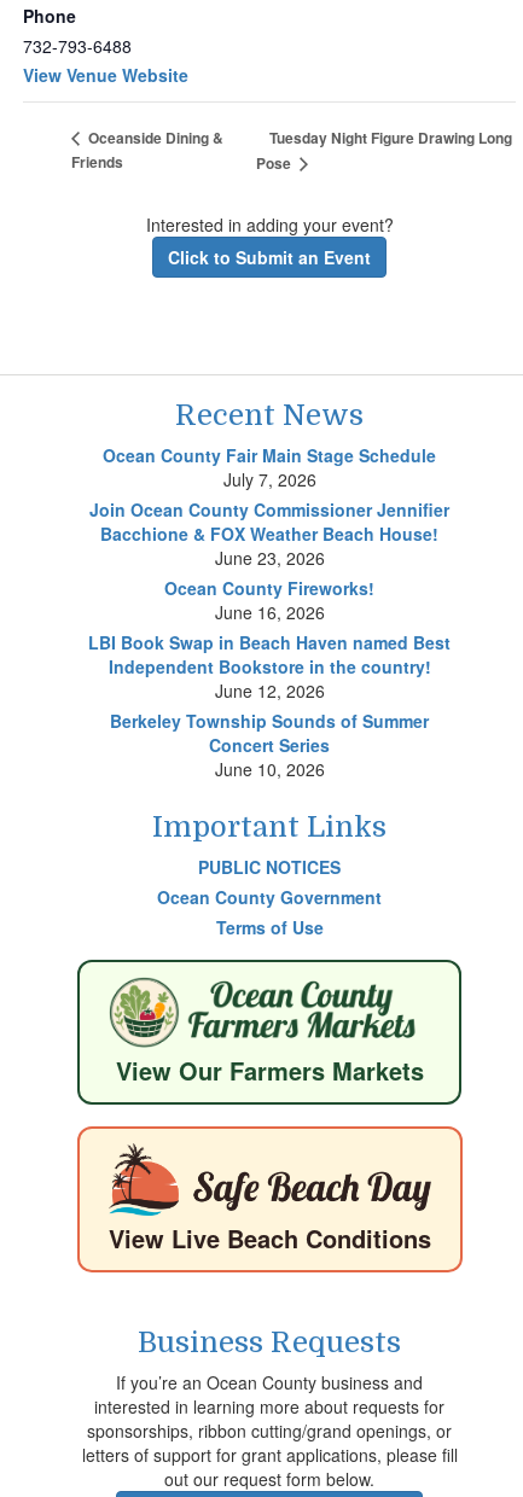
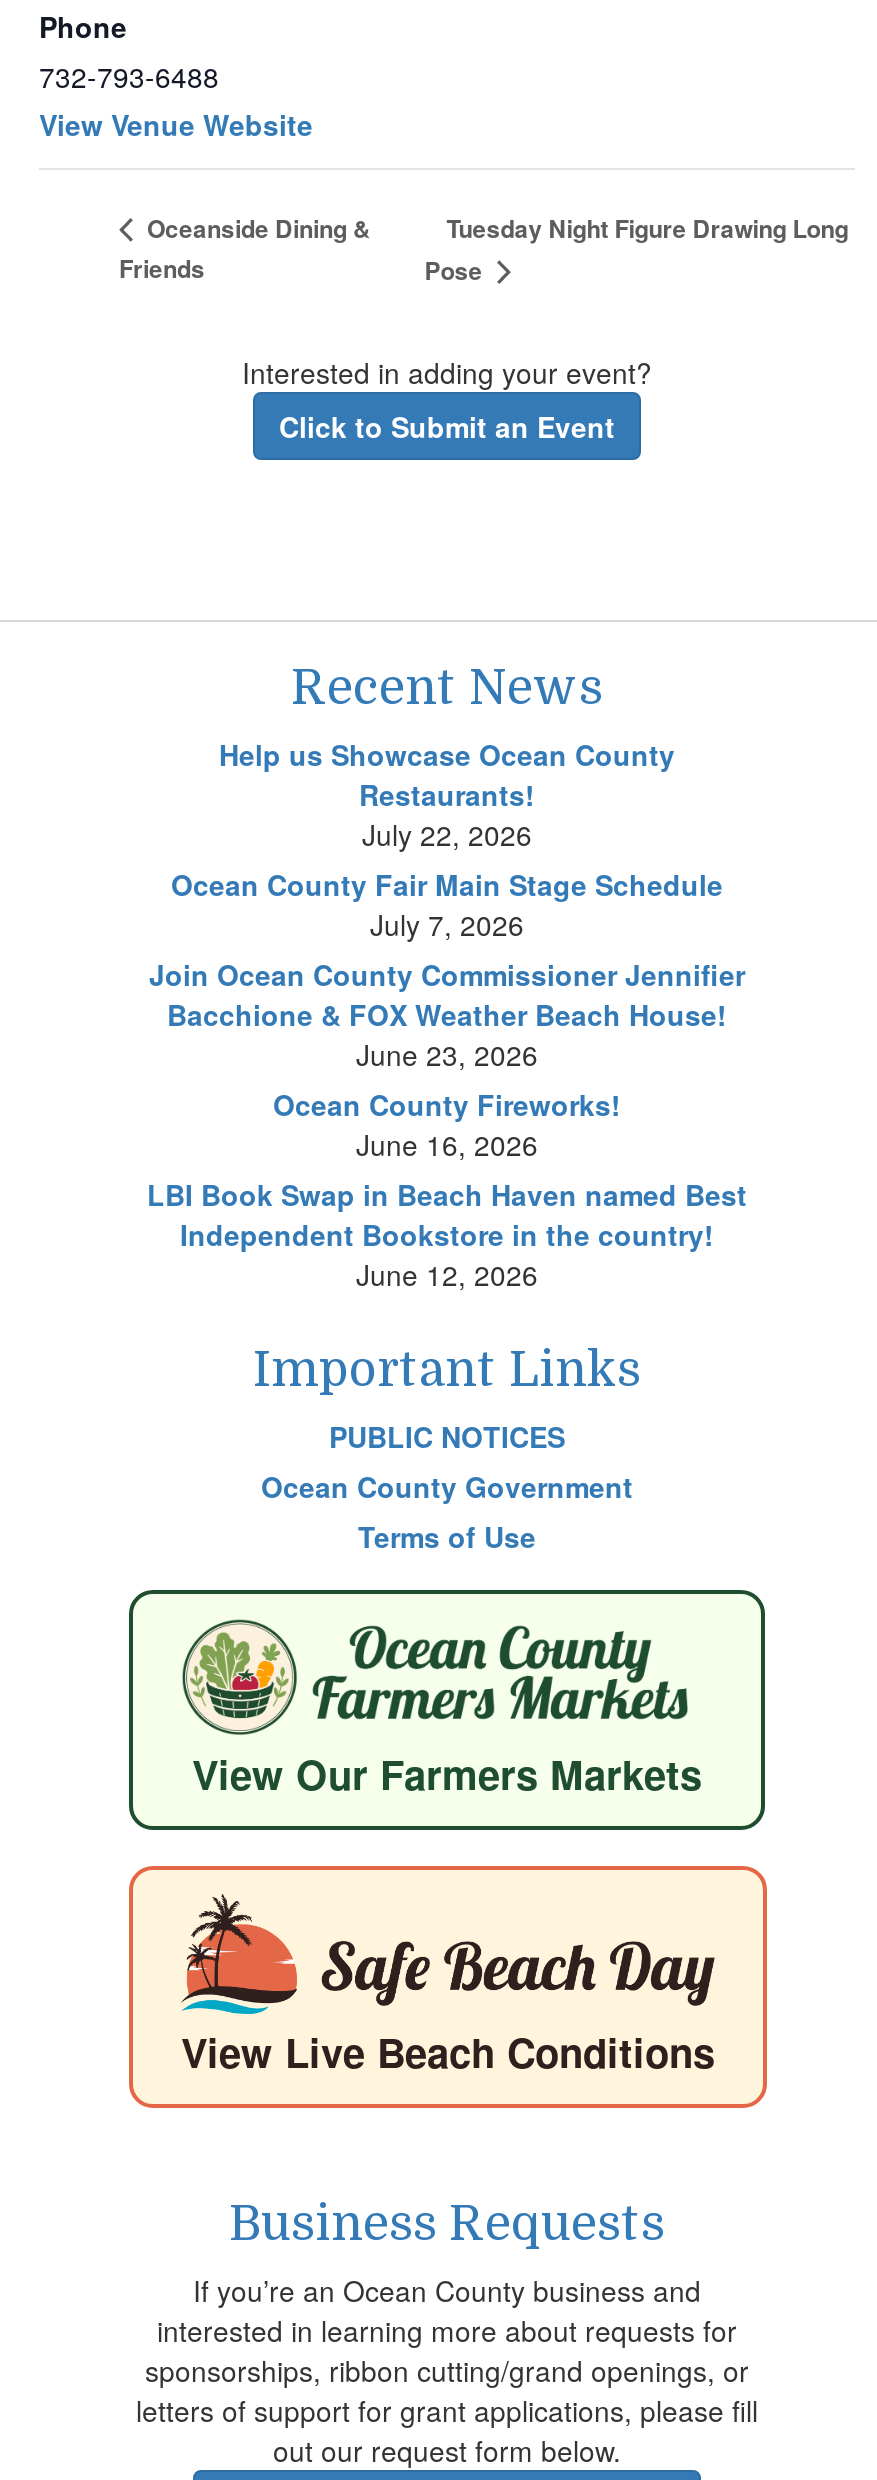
+ Help us Showcase Ocean County
+ Restaurants!
+ July 22, 2026

moved down: Ocean County Fair Main Stage Schedule | July 7, 2026 | Join Ocean County Commissioner Jennifier | ... | Independent Bookstore in the country! | June 12, 2026

- Berkeley Township Sounds of Summer
- Concert Series
- June 10, 2026
